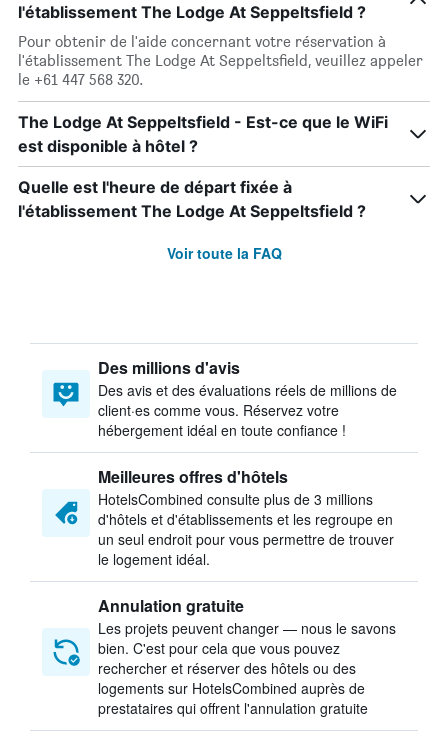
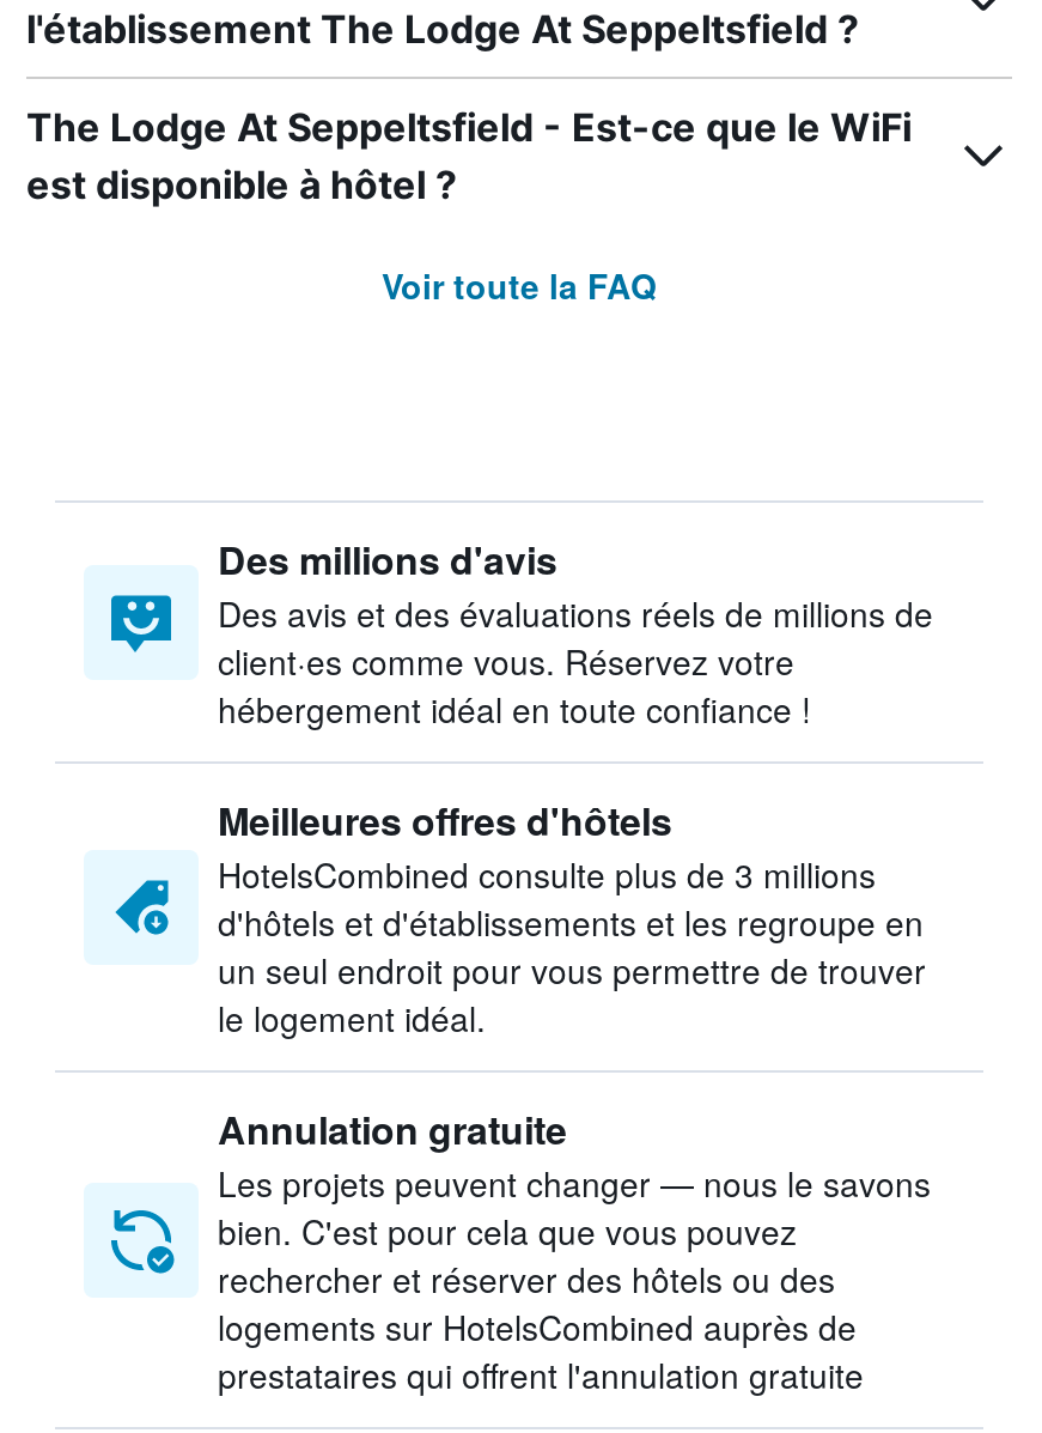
- Pour obtenir de l'aide concernant votre réservation à
- l'établissement The Lodge At Seppeltsfield, veuillez appeler
- le +61 447 568 320.

- Quelle est l'heure de départ fixée à
- l'établissement The Lodge At Seppeltsfield ?
